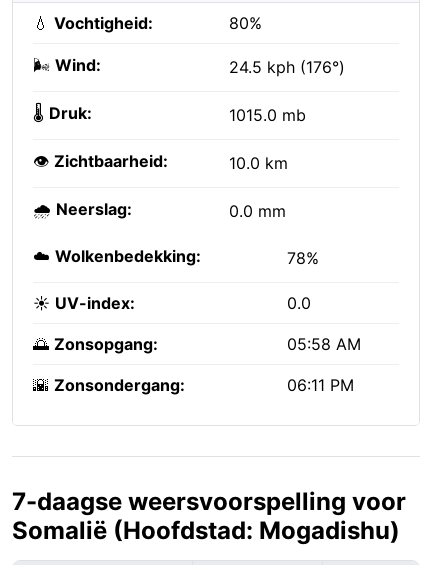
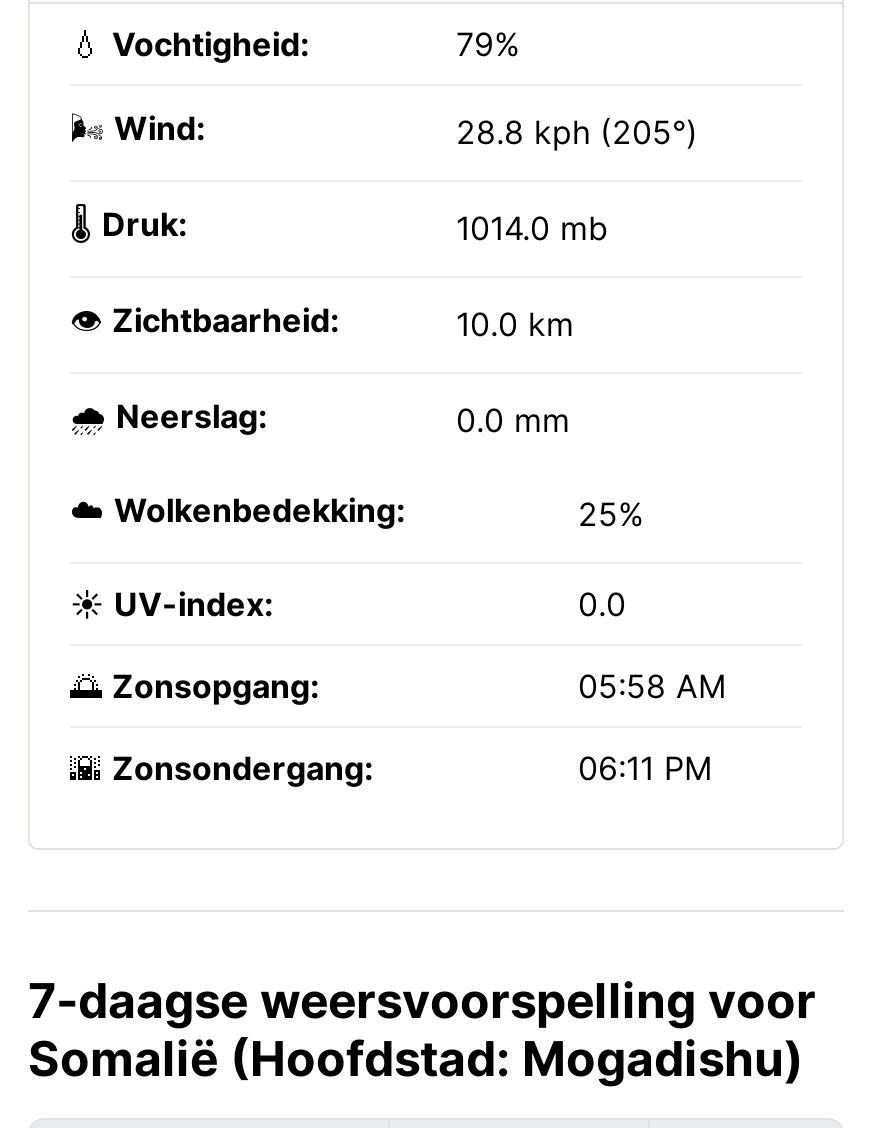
- 80%
+ 79%

- 24.5 kph (176°)
+ 28.8 kph (205°)

- 1015.0 mb
+ 1014.0 mb

- 78%
+ 25%
